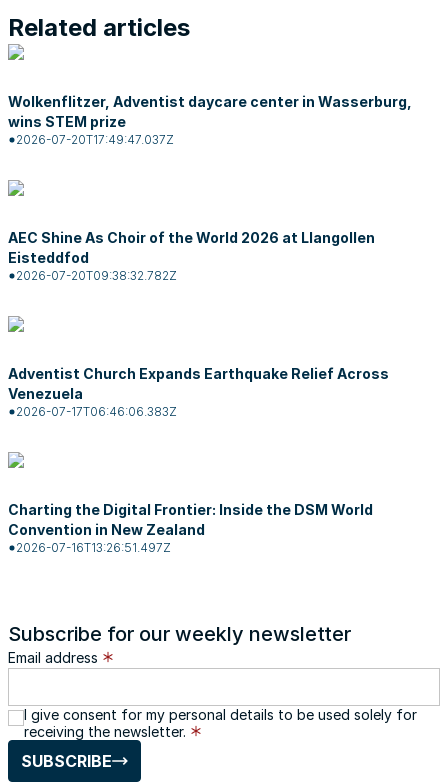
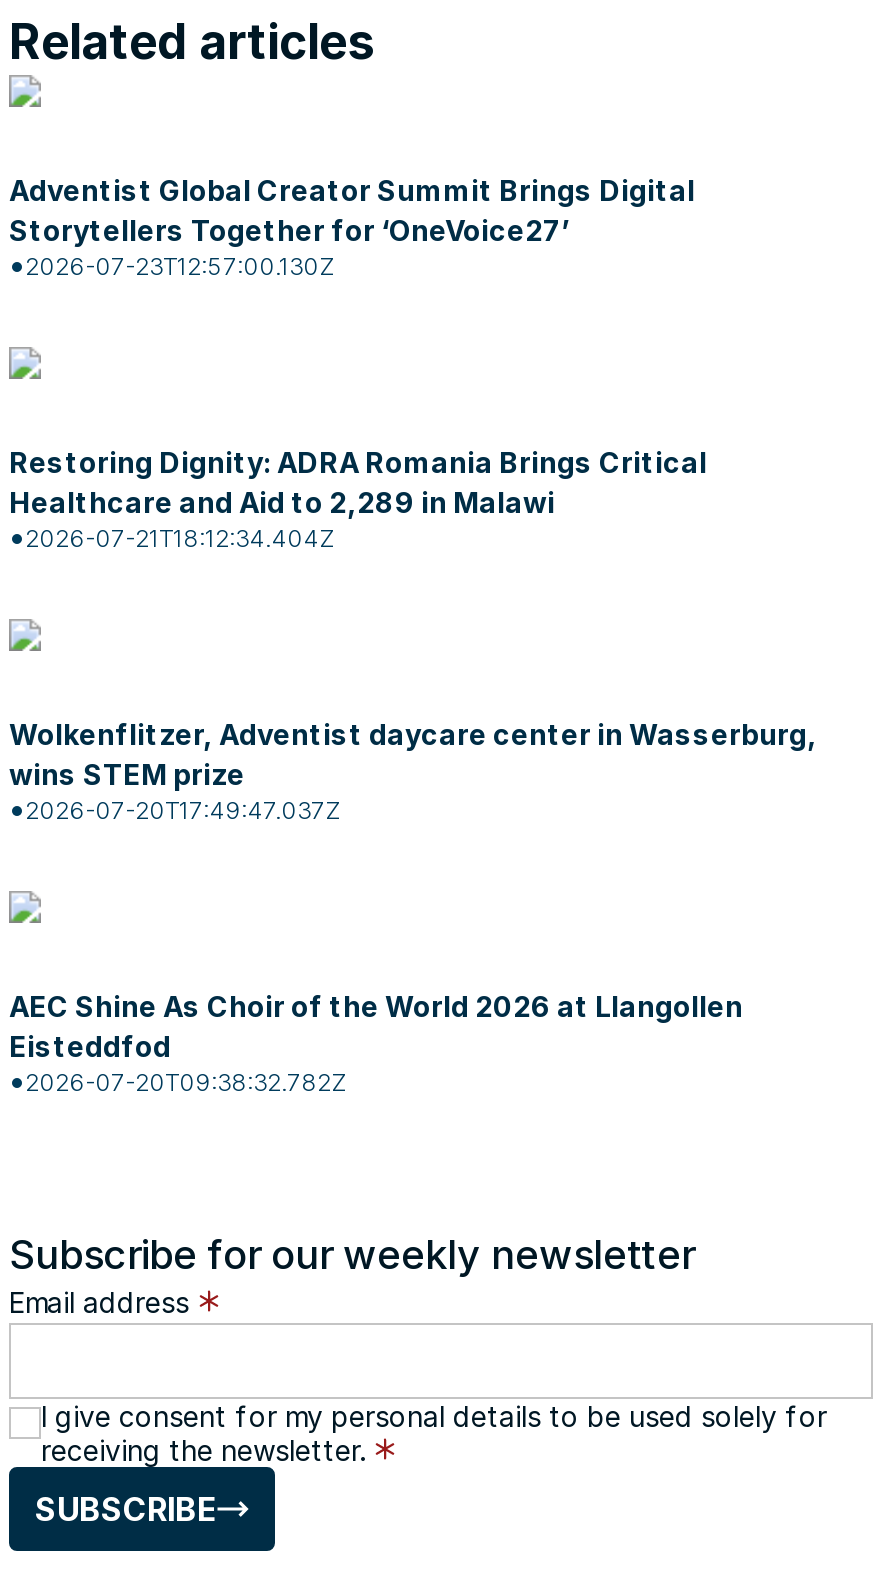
+ Adventist Global Creator Summit Brings Digital
+ Storytellers Together for ‘OneVoice27’
+ 2026-07-23T12:57:00.130Z

+ Restoring Dignity: ADRA Romania Brings Critical
+ Healthcare and Aid to 2,289 in Malawi
+ 2026-07-21T18:12:34.404Z

moved down: Wolkenflitzer, Adventist daycare center in Wasserburg, | wins STEM prize | 2026-07-20T17:49:47.037Z | AEC Shine As Choir of the World 2026 at Llangollen | Eisteddfod | 2026-07-20T09:38:32.782Z

- Adventist Church Expands Earthquake Relief Across
- Venezuela
- 2026-07-17T06:46:06.383Z

- Charting the Digital Frontier: Inside the DSM World
- Convention in New Zealand
- 2026-07-16T13:26:51.497Z
